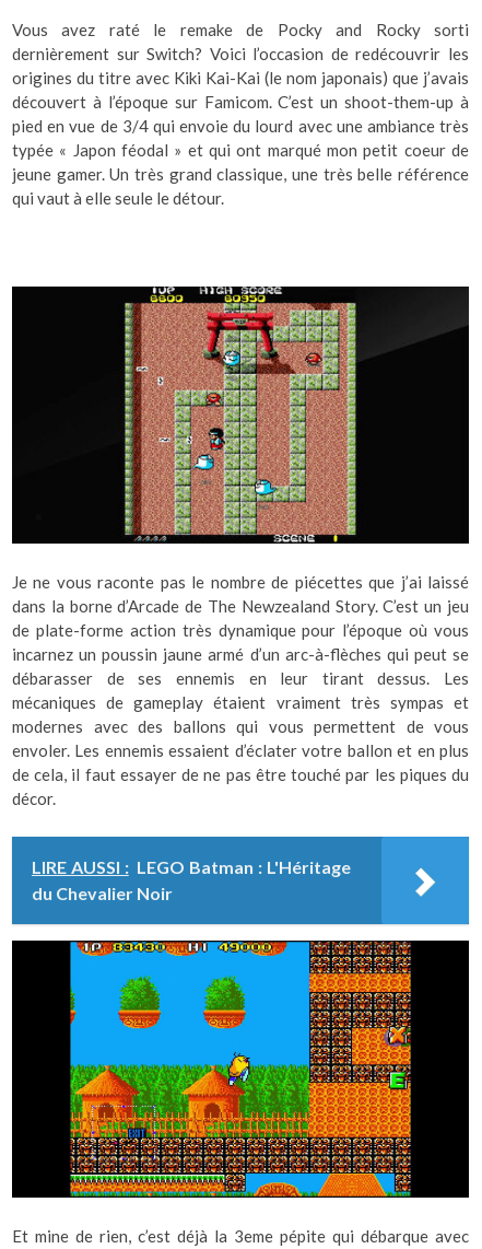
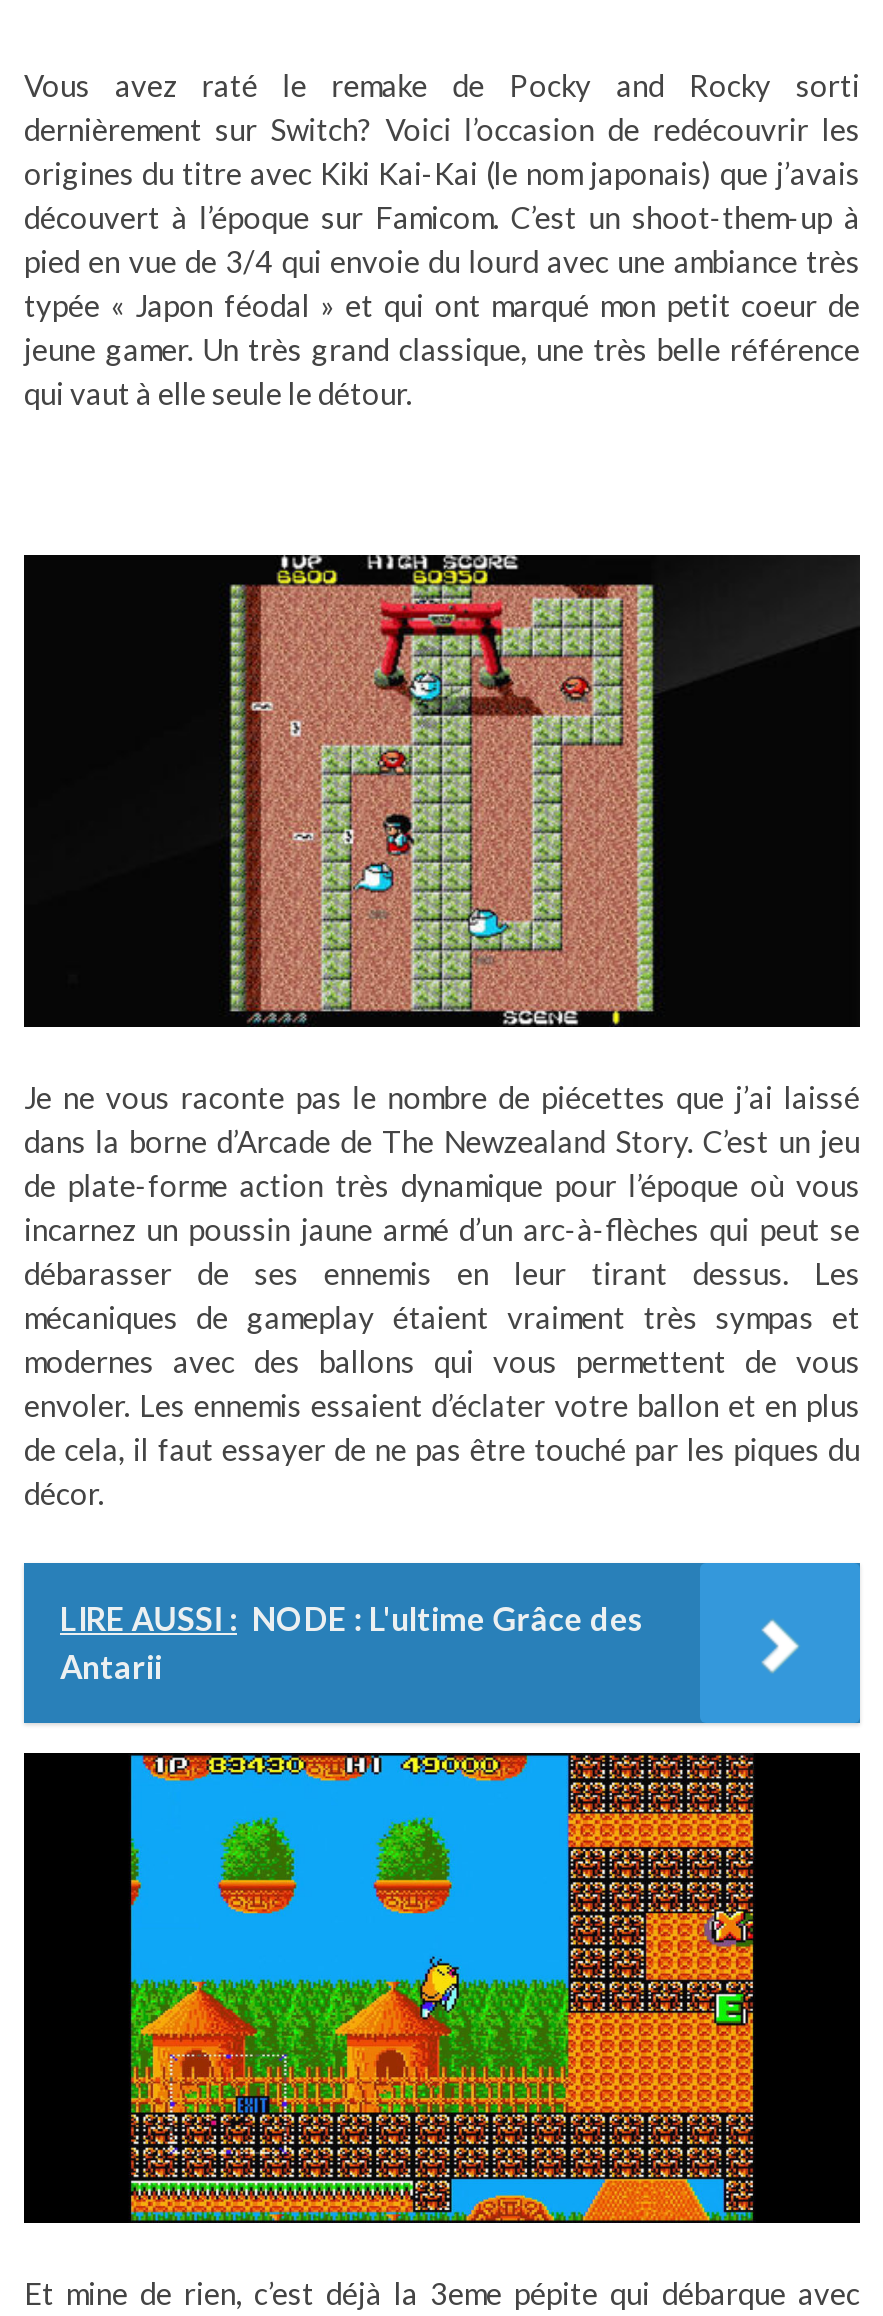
- LIRE AUSSI : LEGO Batman : L'Héritage
- du Chevalier Noir
+ LIRE AUSSI : NODE : L'ultime Grâce des
+ Antarii
